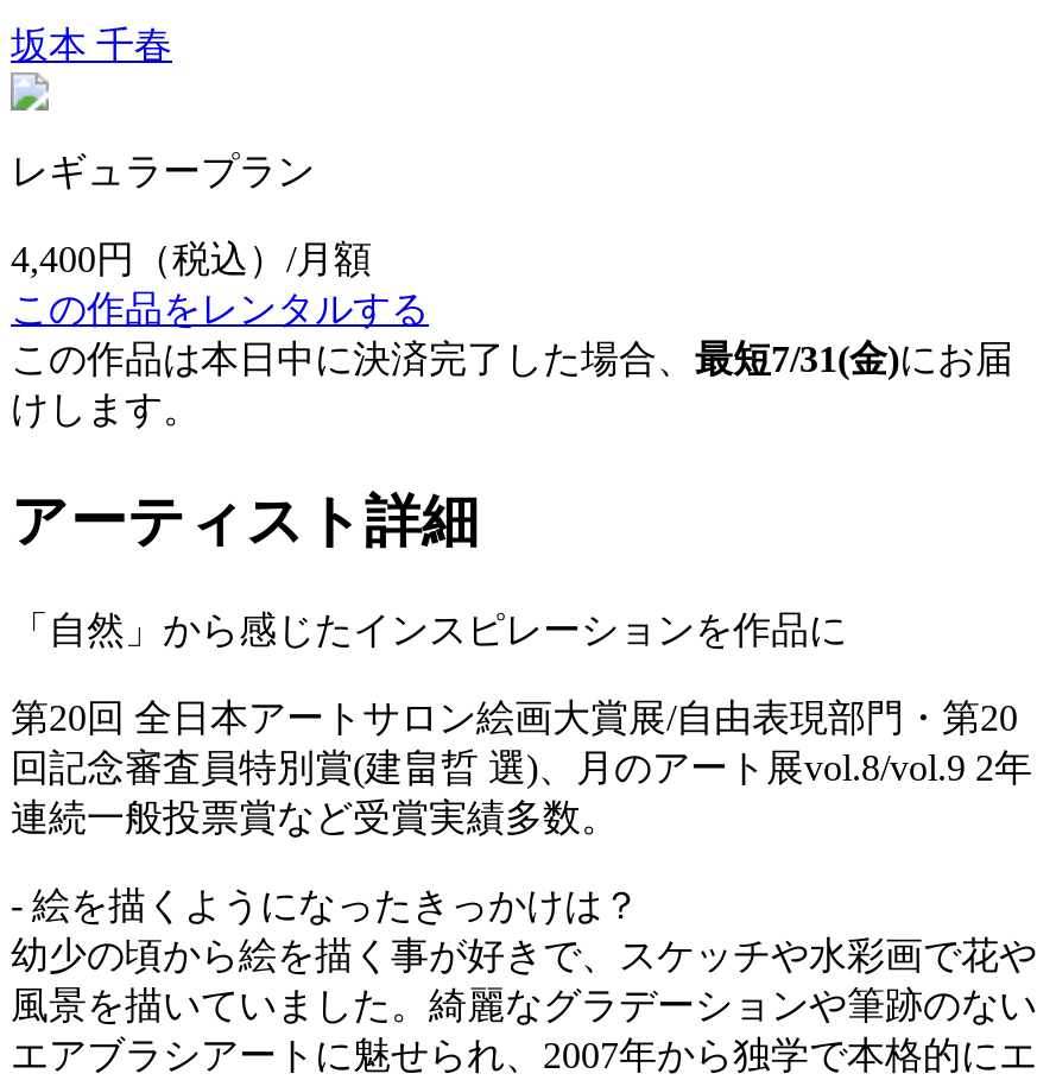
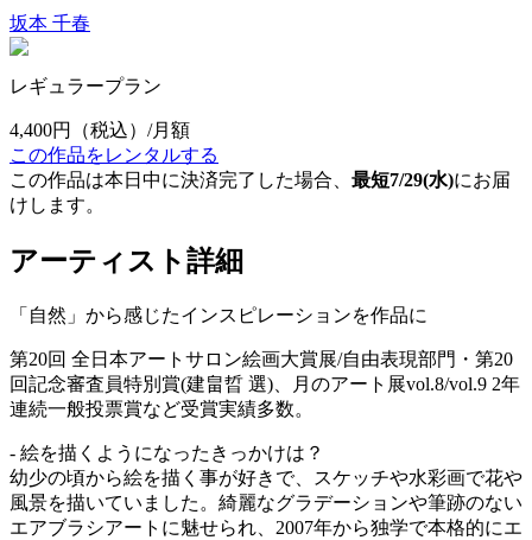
- この作品は本日中に決済完了した場合、最短7/31(金)にお届
+ この作品は本日中に決済完了した場合、最短7/29(水)にお届
